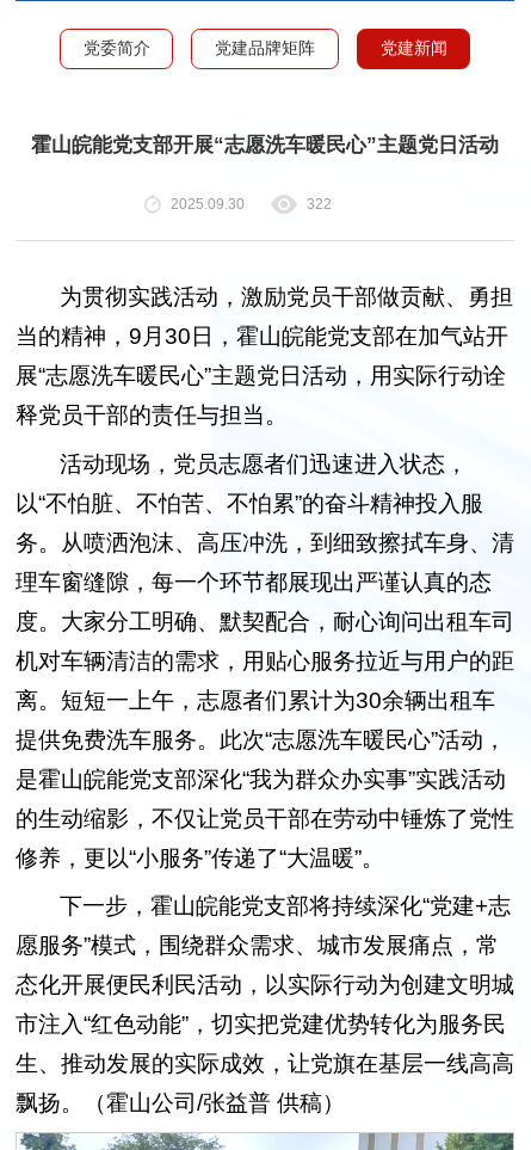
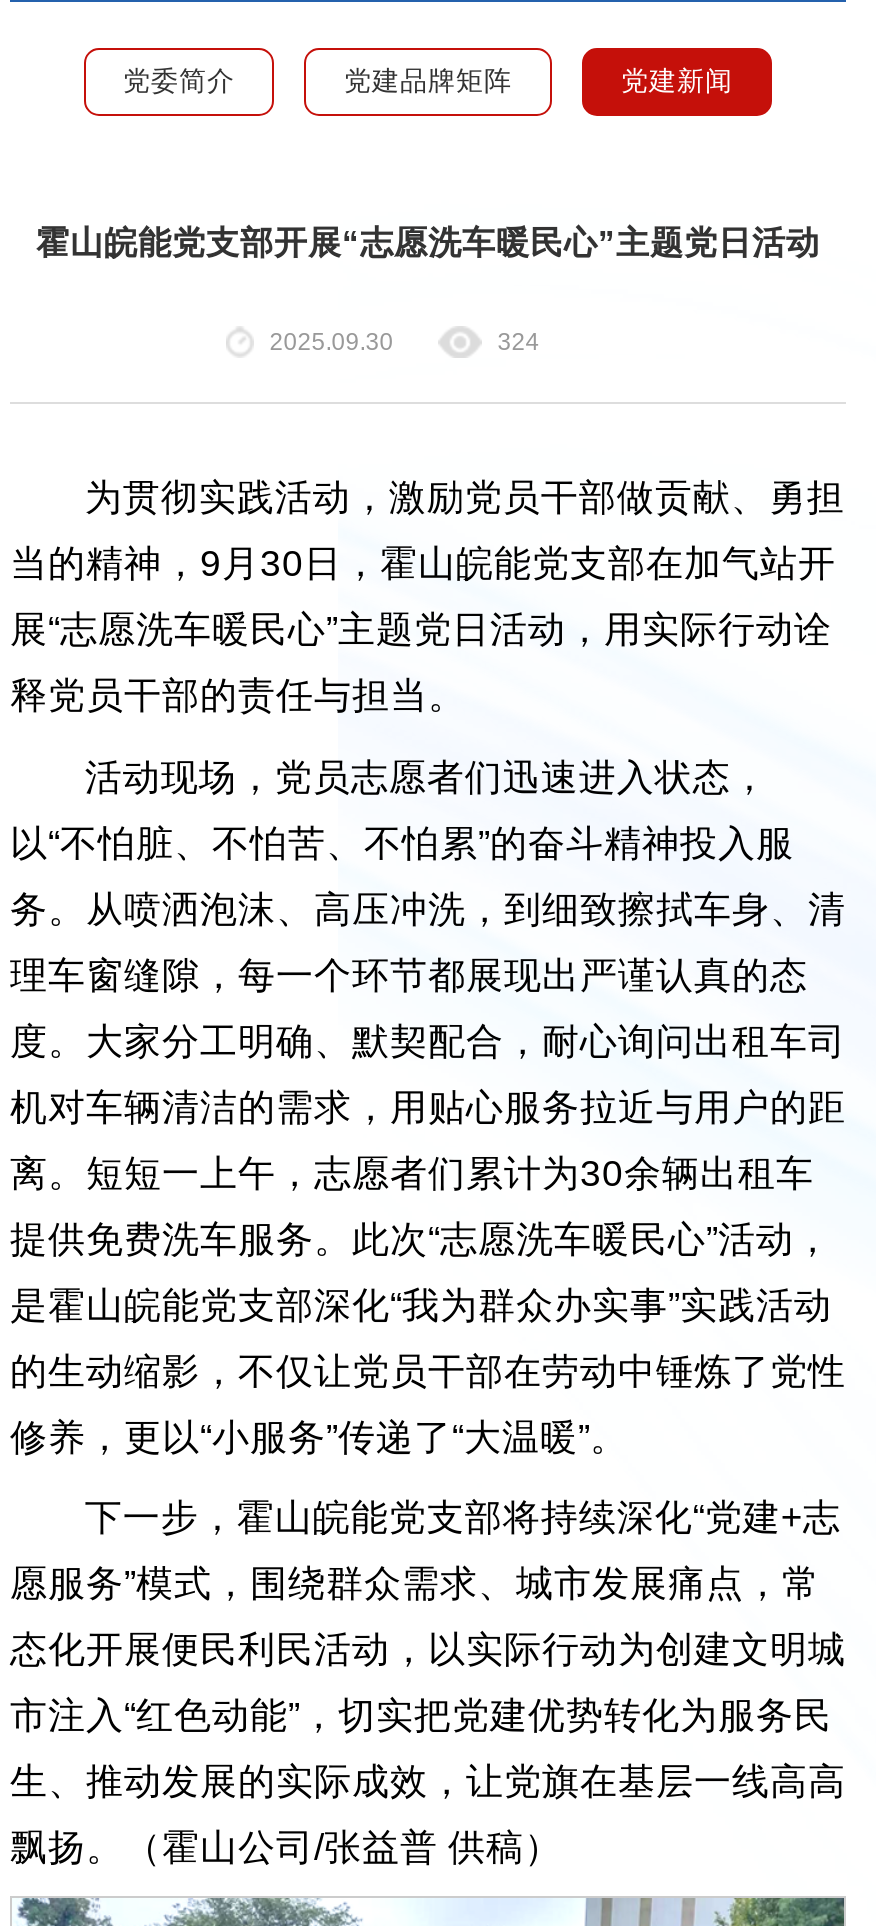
- 322
+ 324
